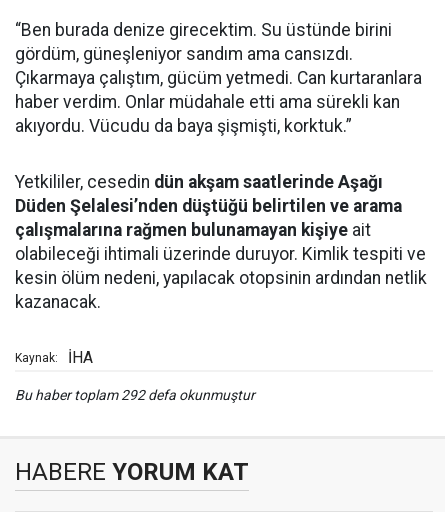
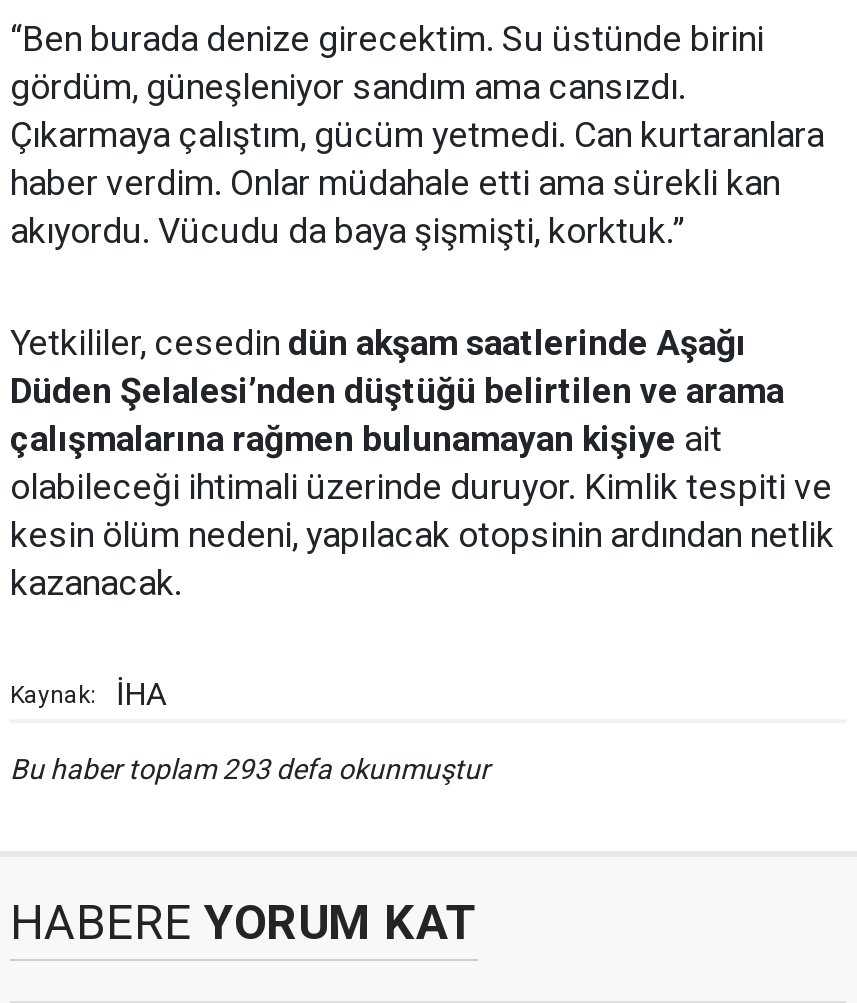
- Bu haber toplam 292 defa okunmuştur
+ Bu haber toplam 293 defa okunmuştur
